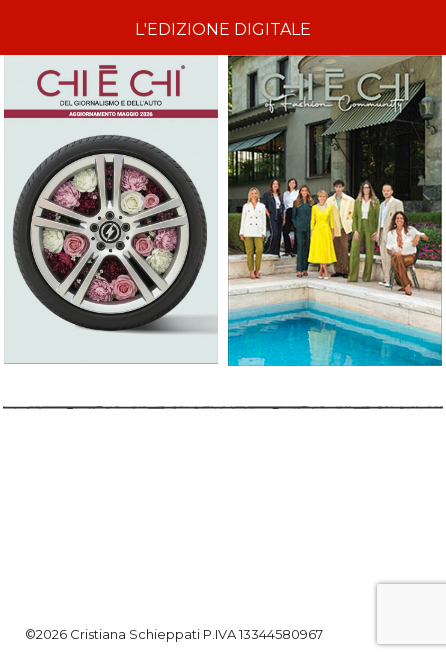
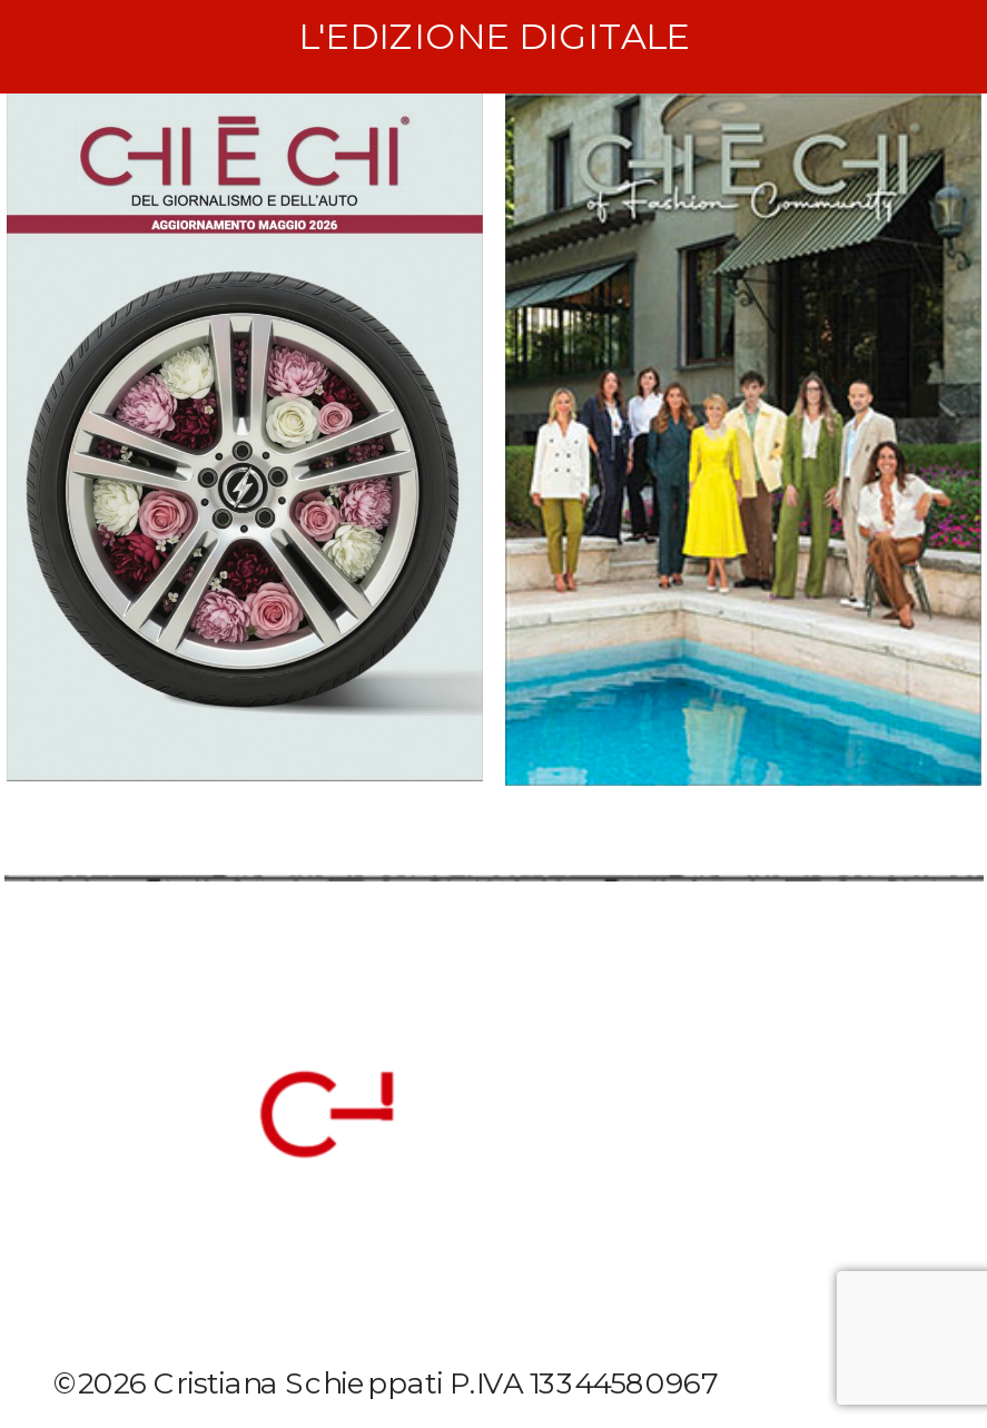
+ [image]
